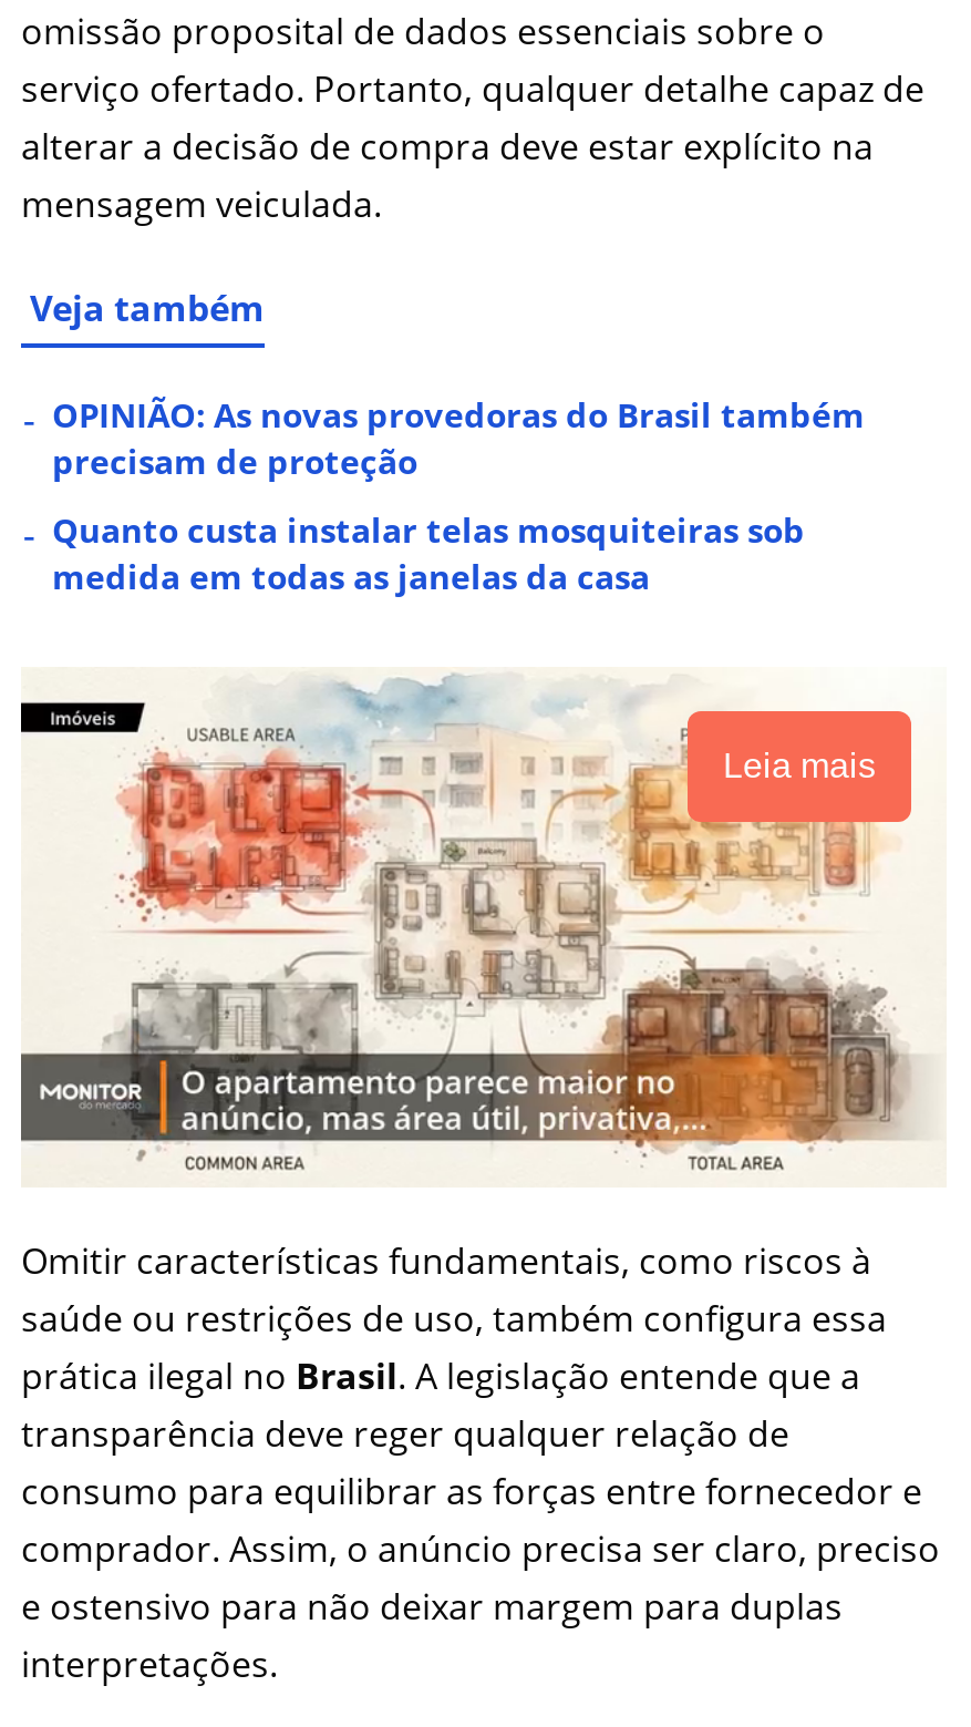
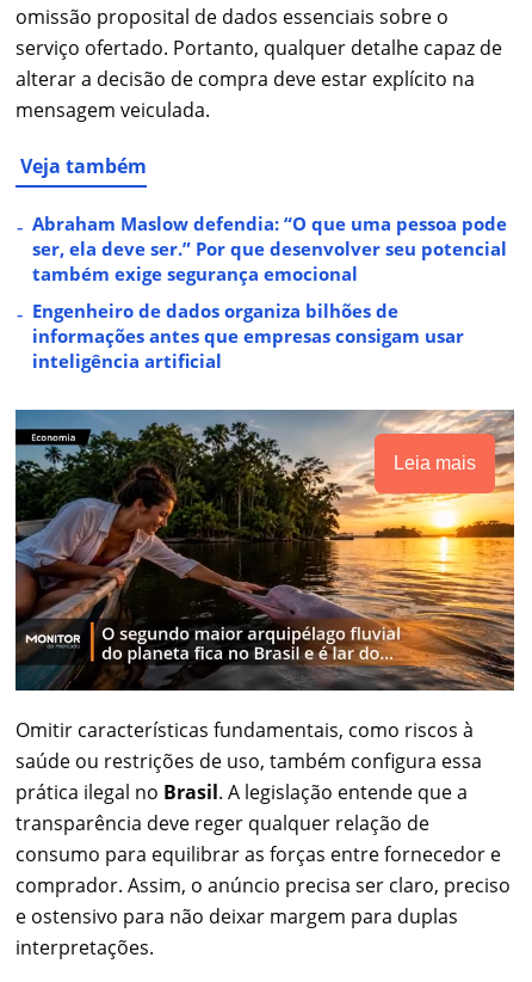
- OPINIÃO: As novas provedoras do Brasil também
- precisam de proteção
+ Abraham Maslow defendia: “O que uma pessoa pode
+ ser, ela deve ser.” Por que desenvolver seu potencial
+ também exige segurança emocional

- Quanto custa instalar telas mosquiteiras sob
- medida em todas as janelas da casa
+ Engenheiro de dados organiza bilhões de
+ informações antes que empresas consigam usar
+ inteligência artificial

- [image]
+ [image]
